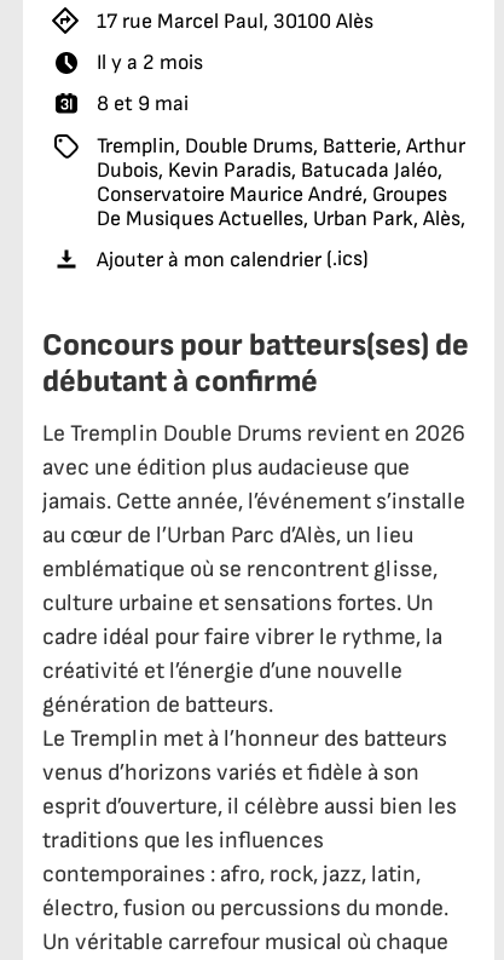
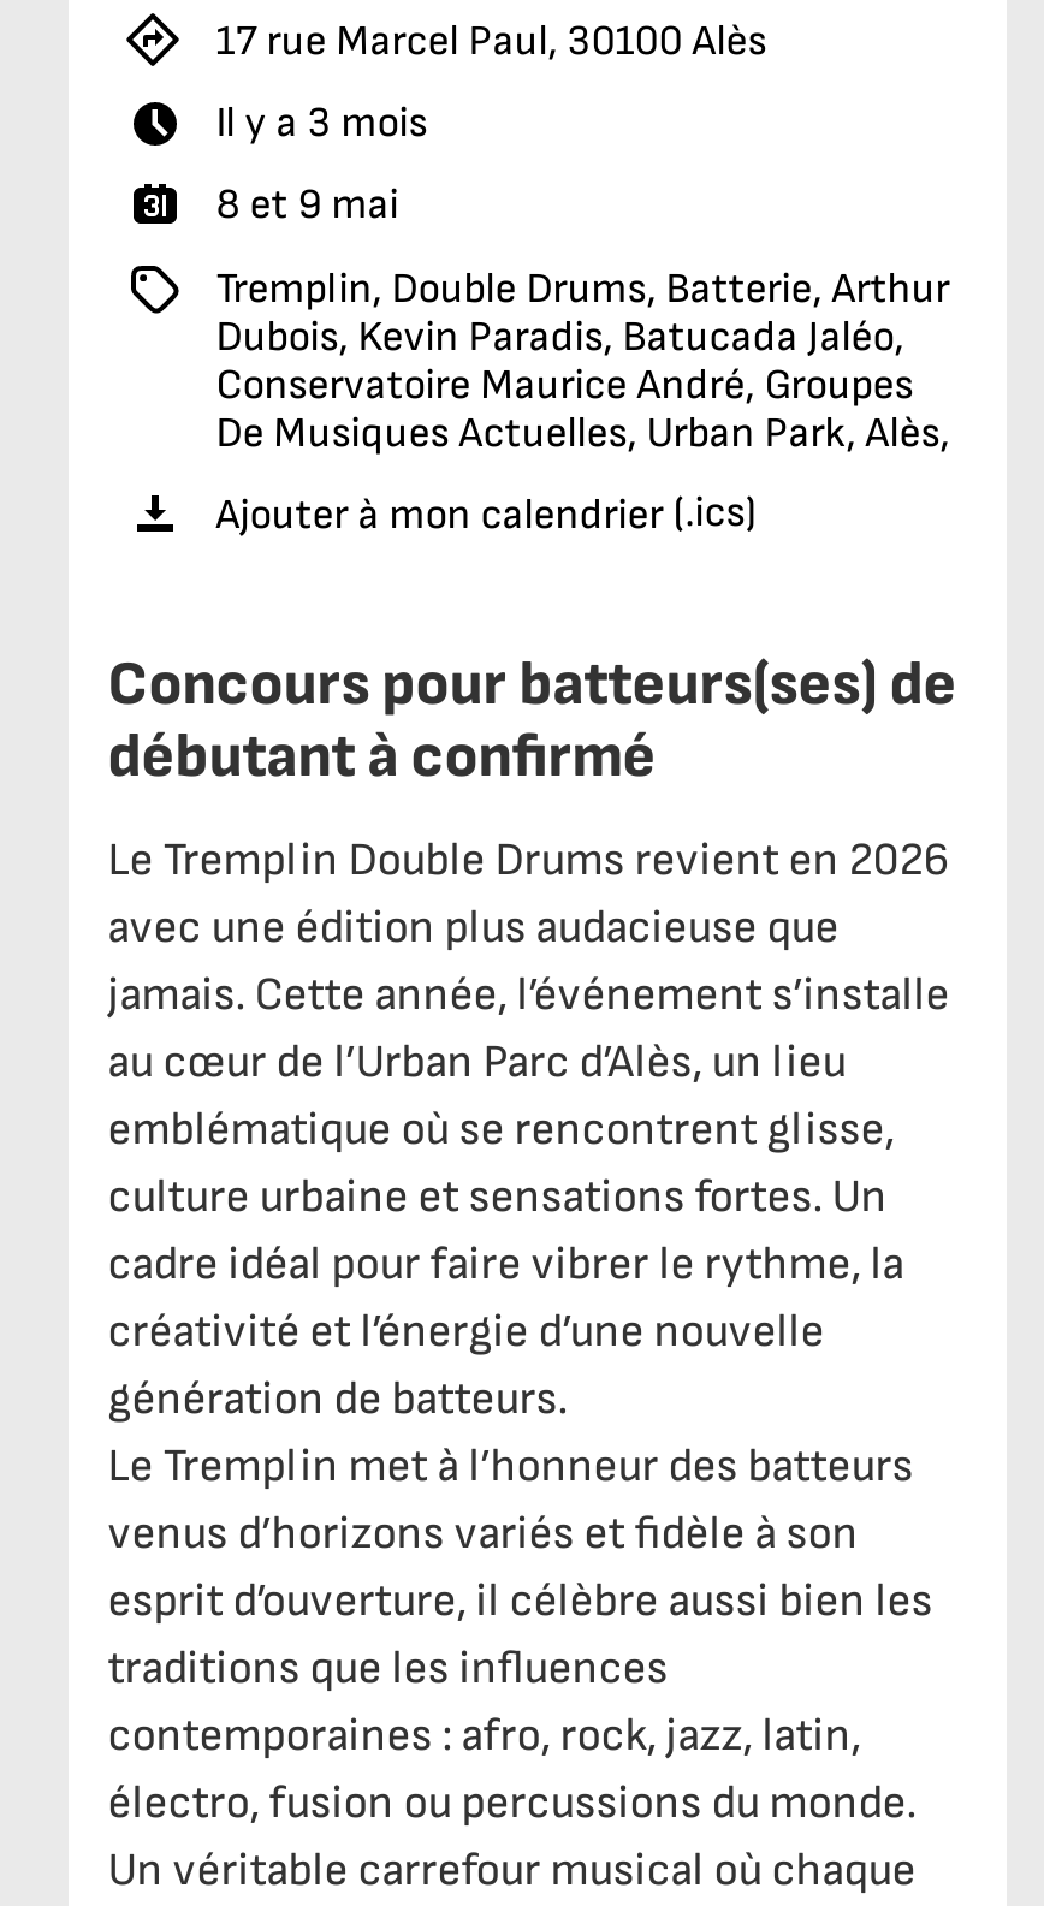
- Il y a 2 mois
+ Il y a 3 mois
